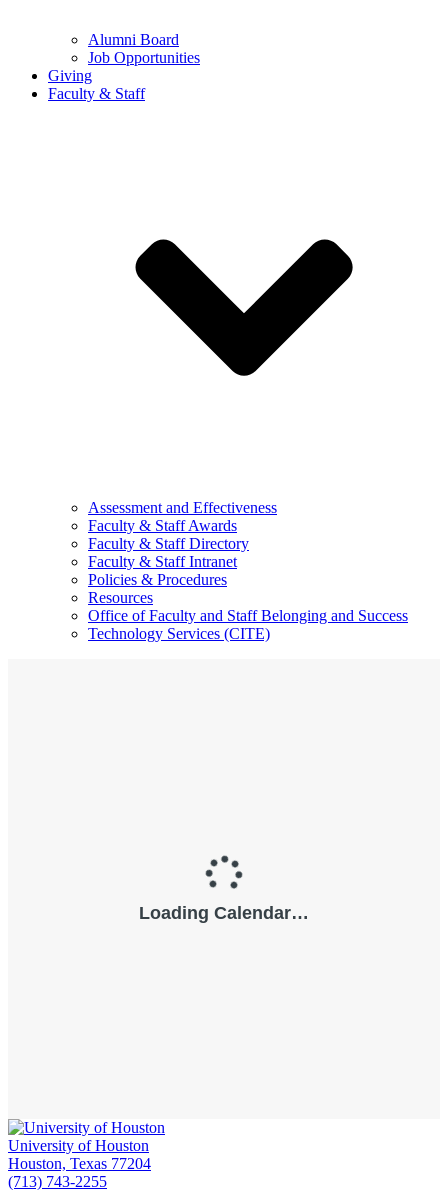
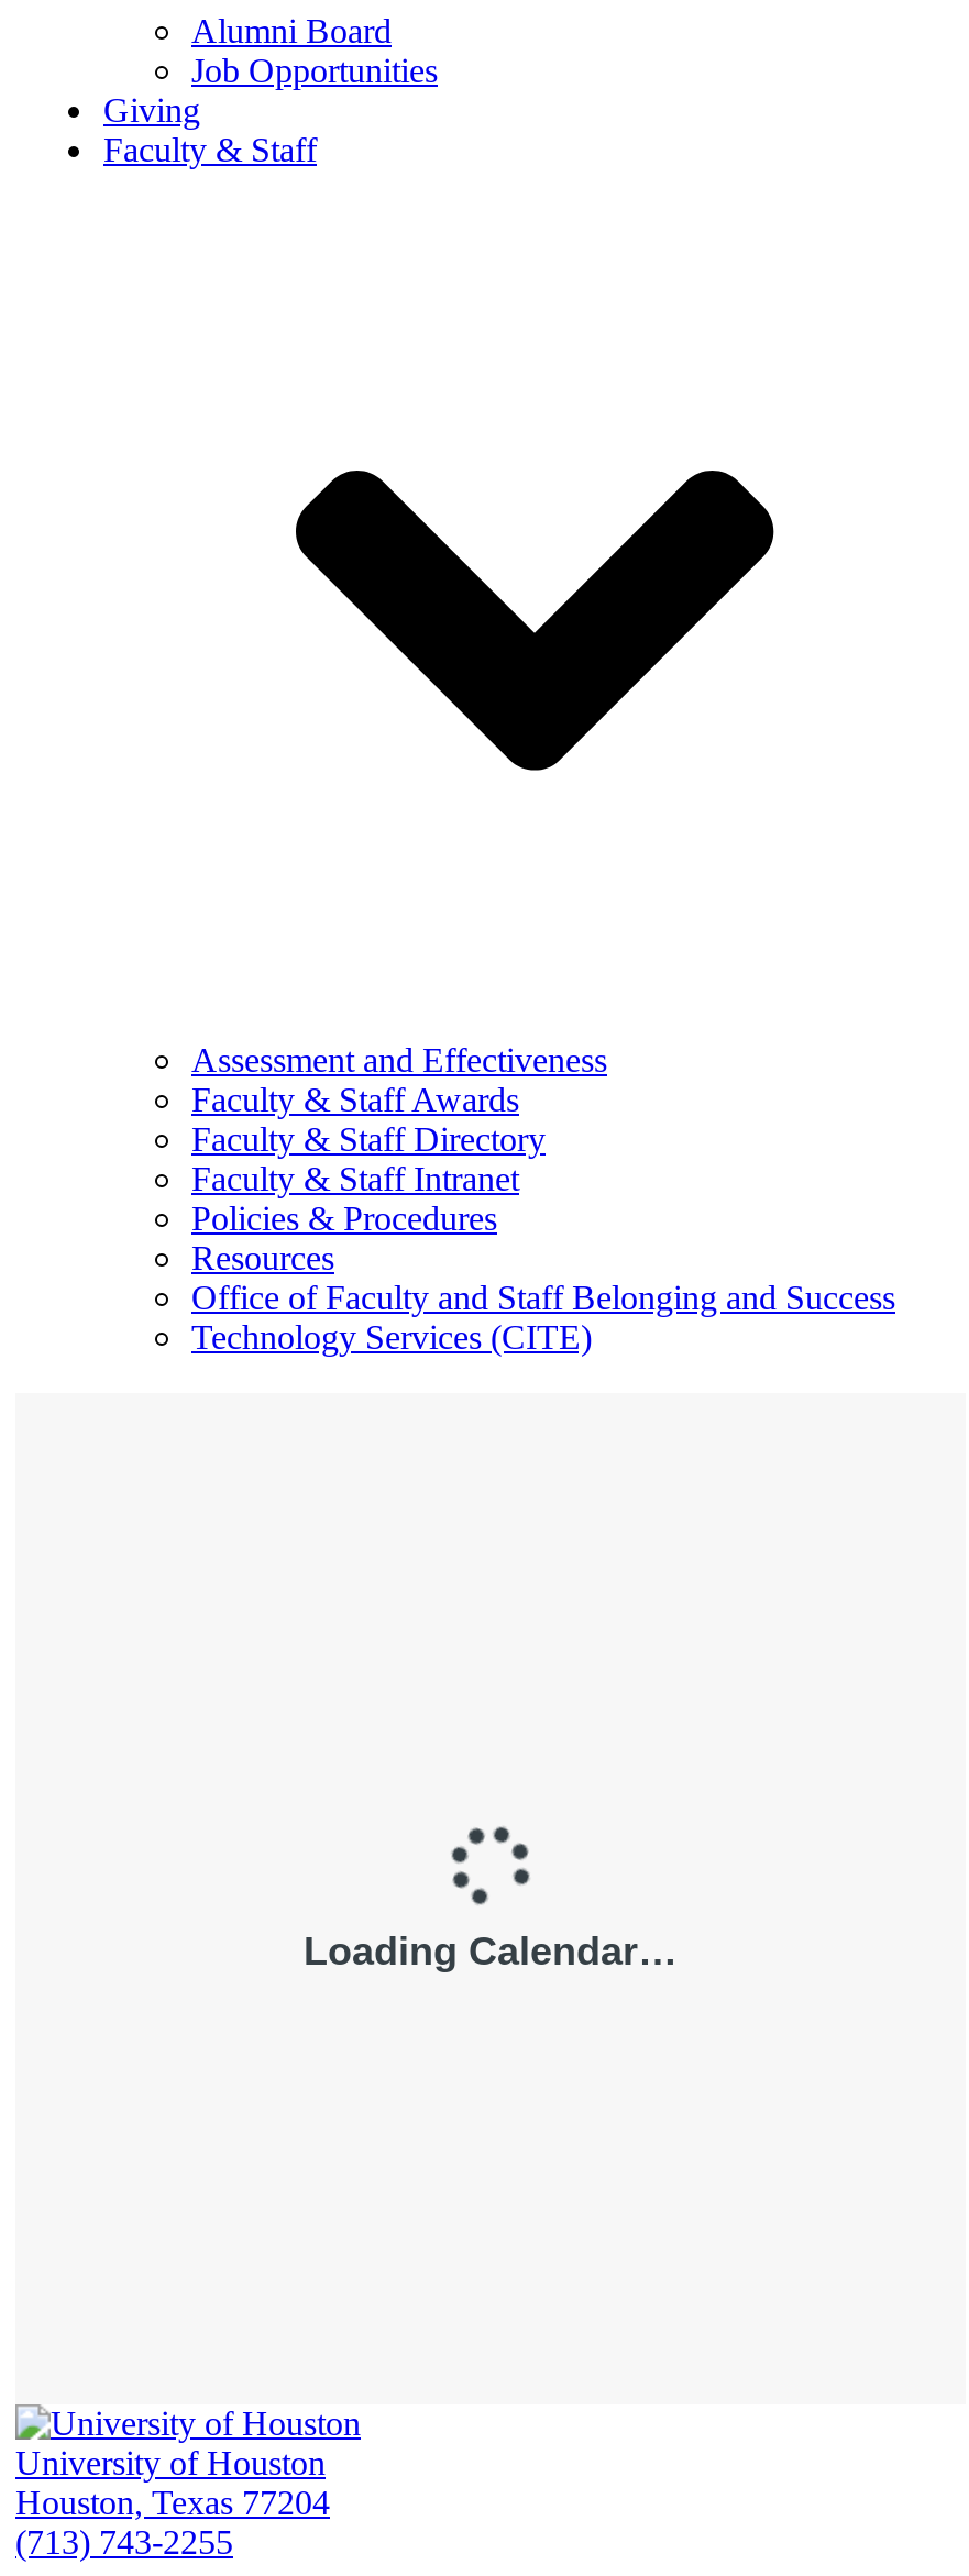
- [image]
+ [image]
